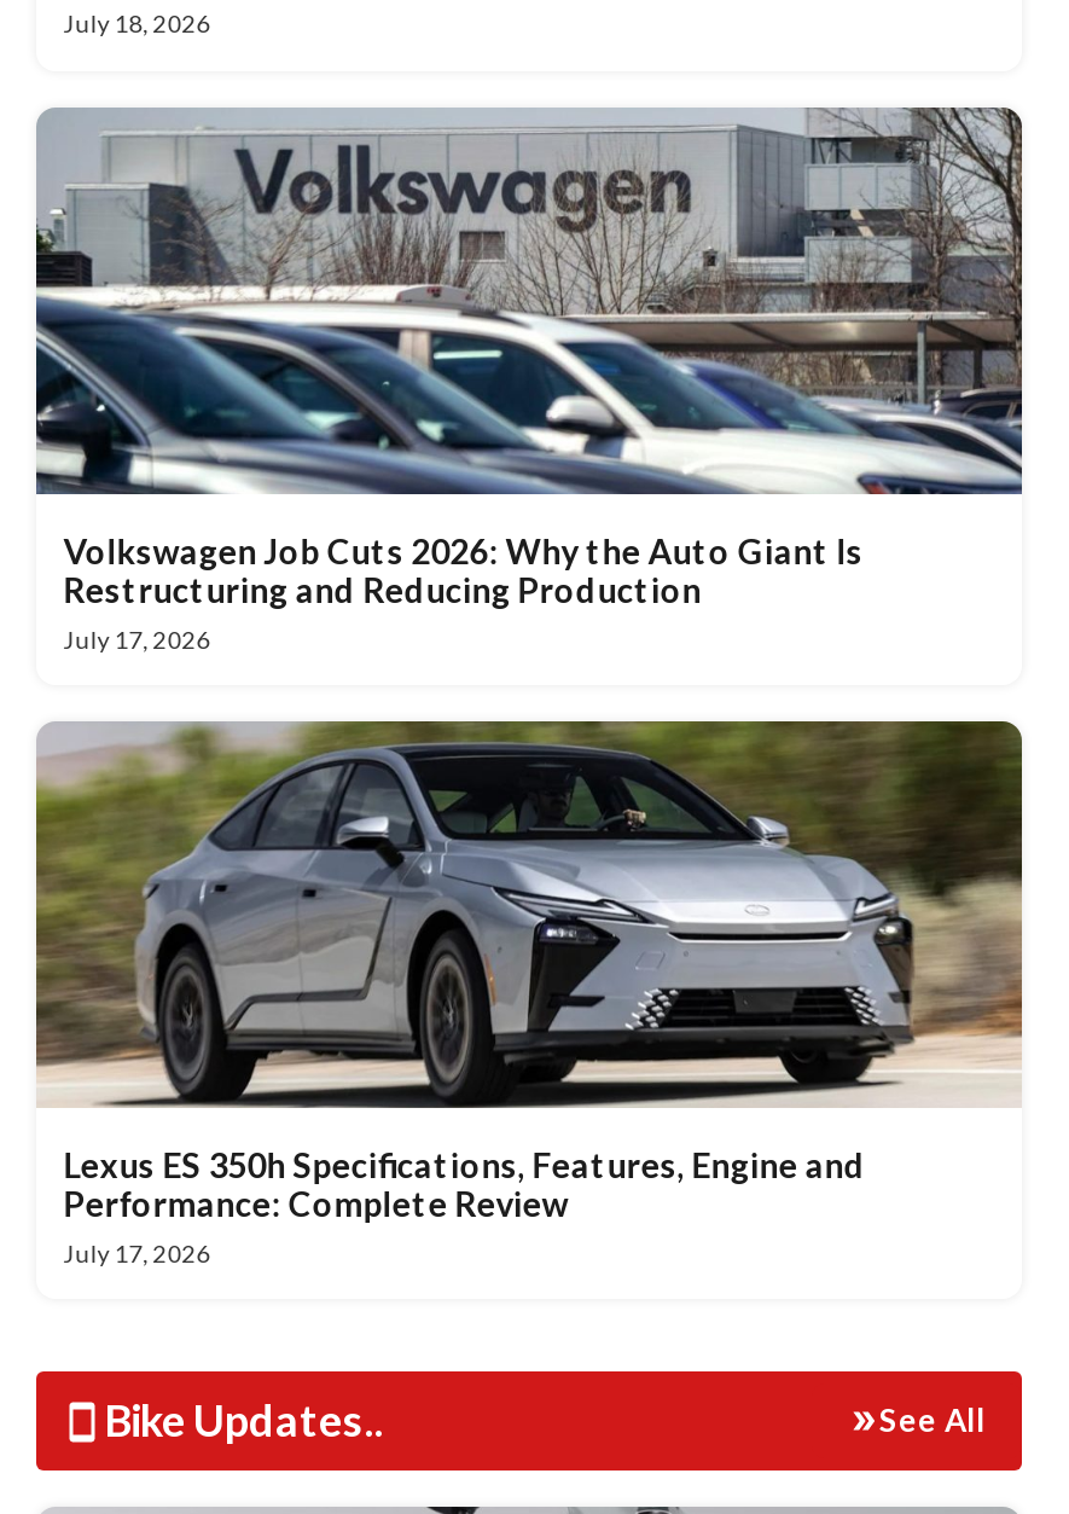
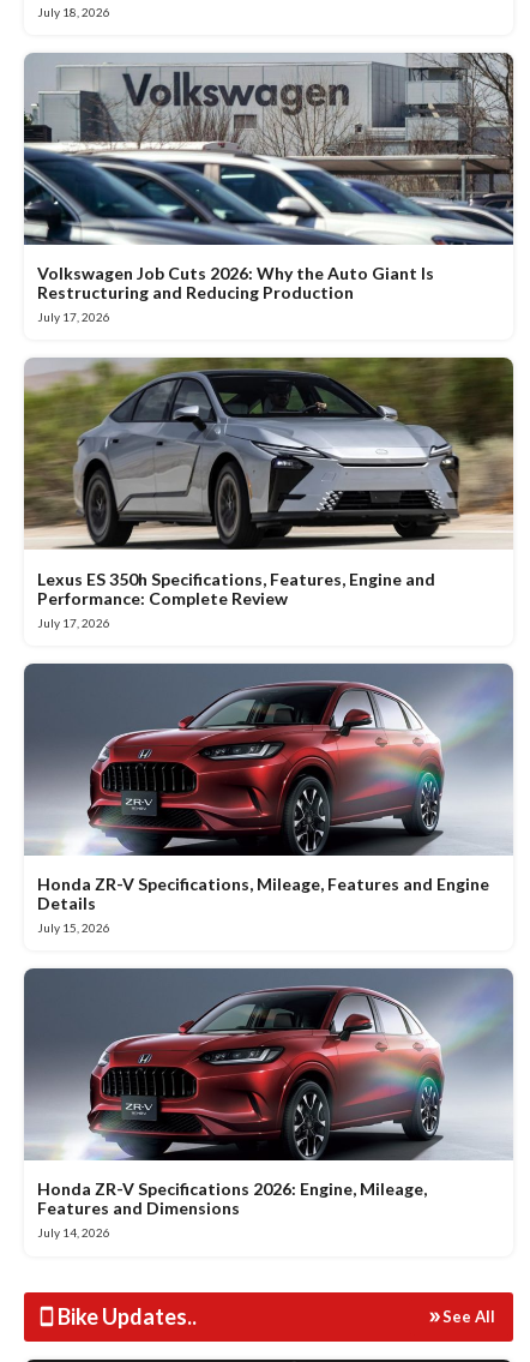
+ [image]
+ Honda ZR-V Specifications, Mileage, Features and Engine
+ Details
+ July 15, 2026

+ [image]
+ Honda ZR-V Specifications 2026: Engine, Mileage,
+ Features and Dimensions
+ July 14, 2026
